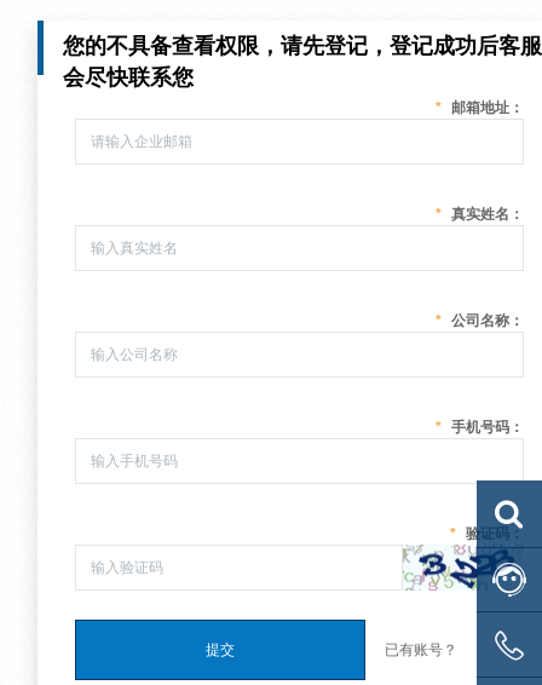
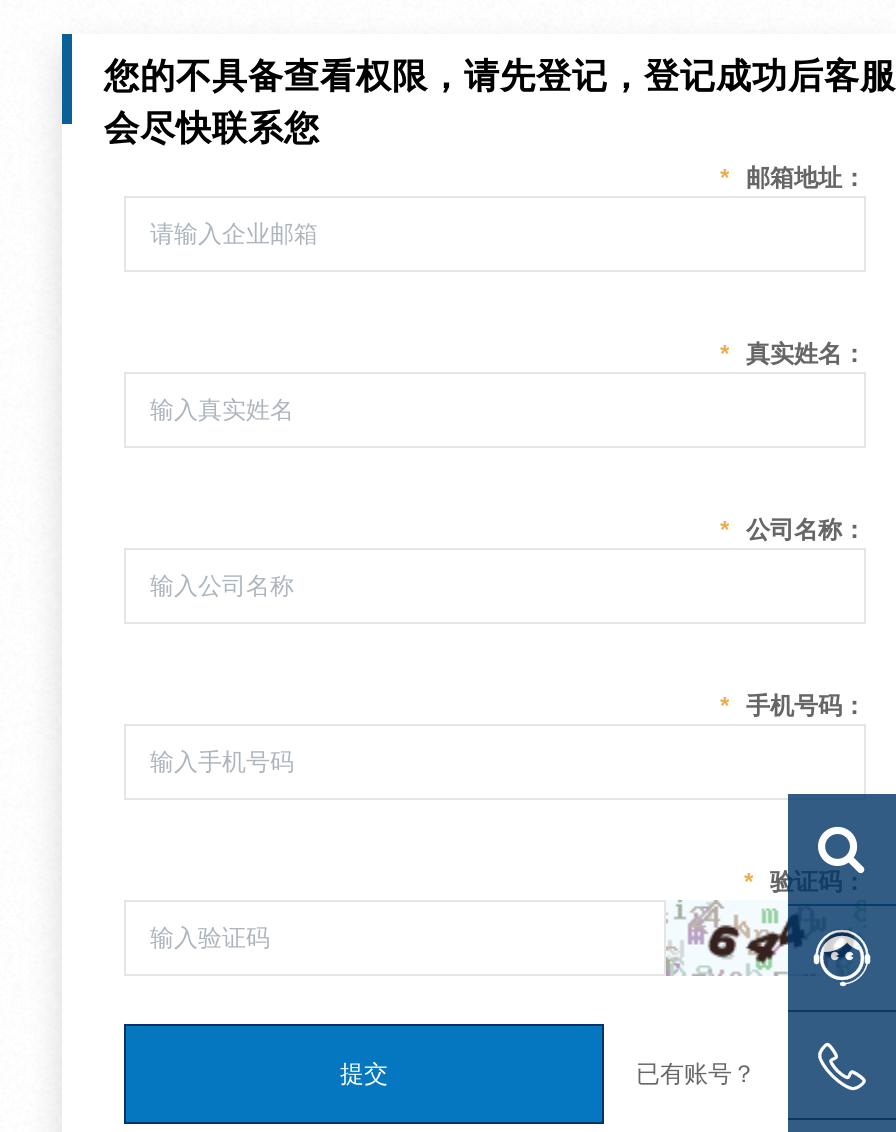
- [image]
+ [image]
